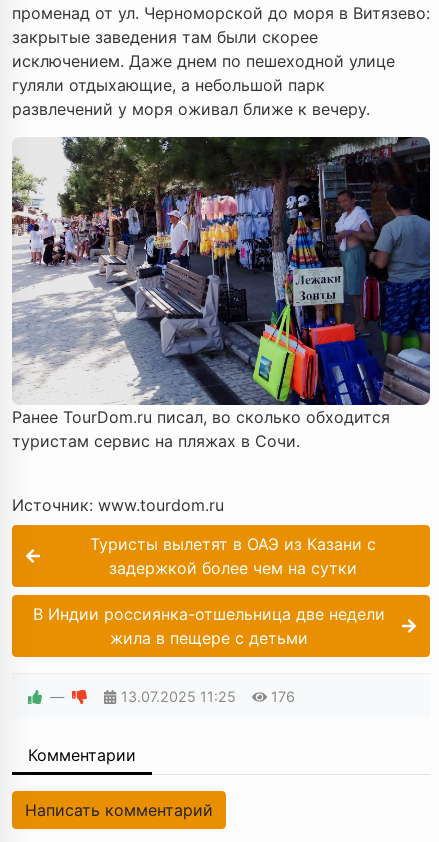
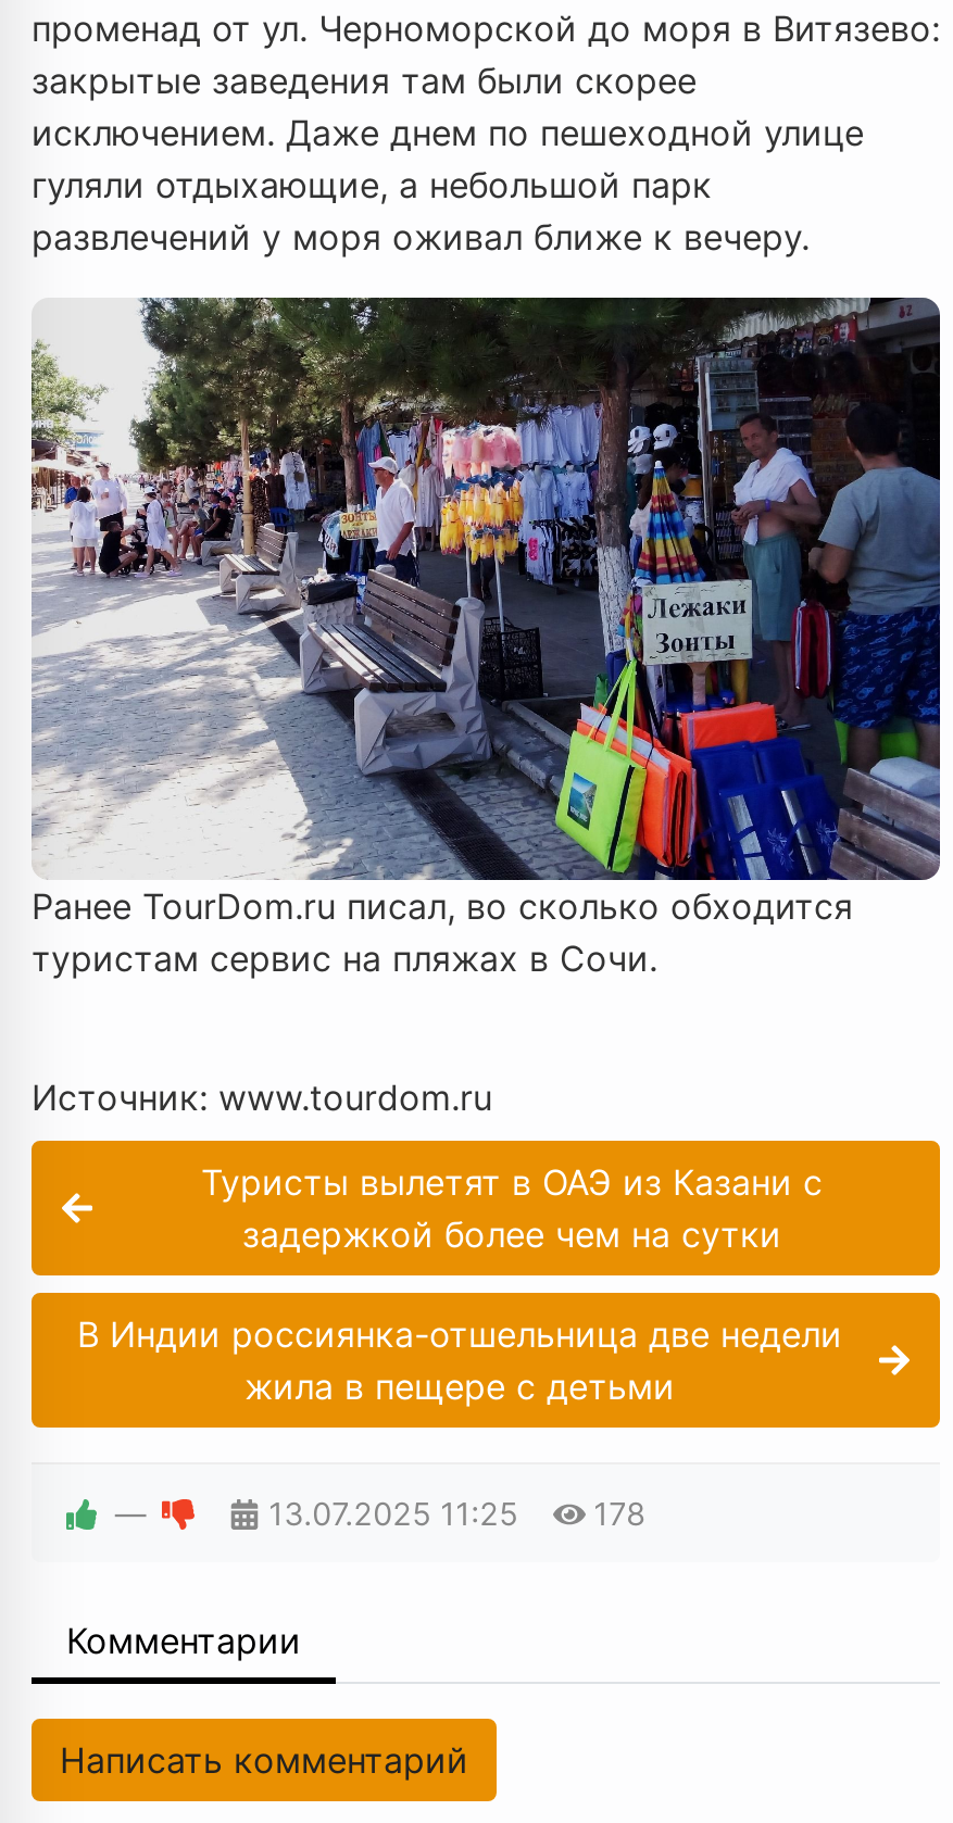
- 13.07.2025 11:25 176
+ 13.07.2025 11:25 178
